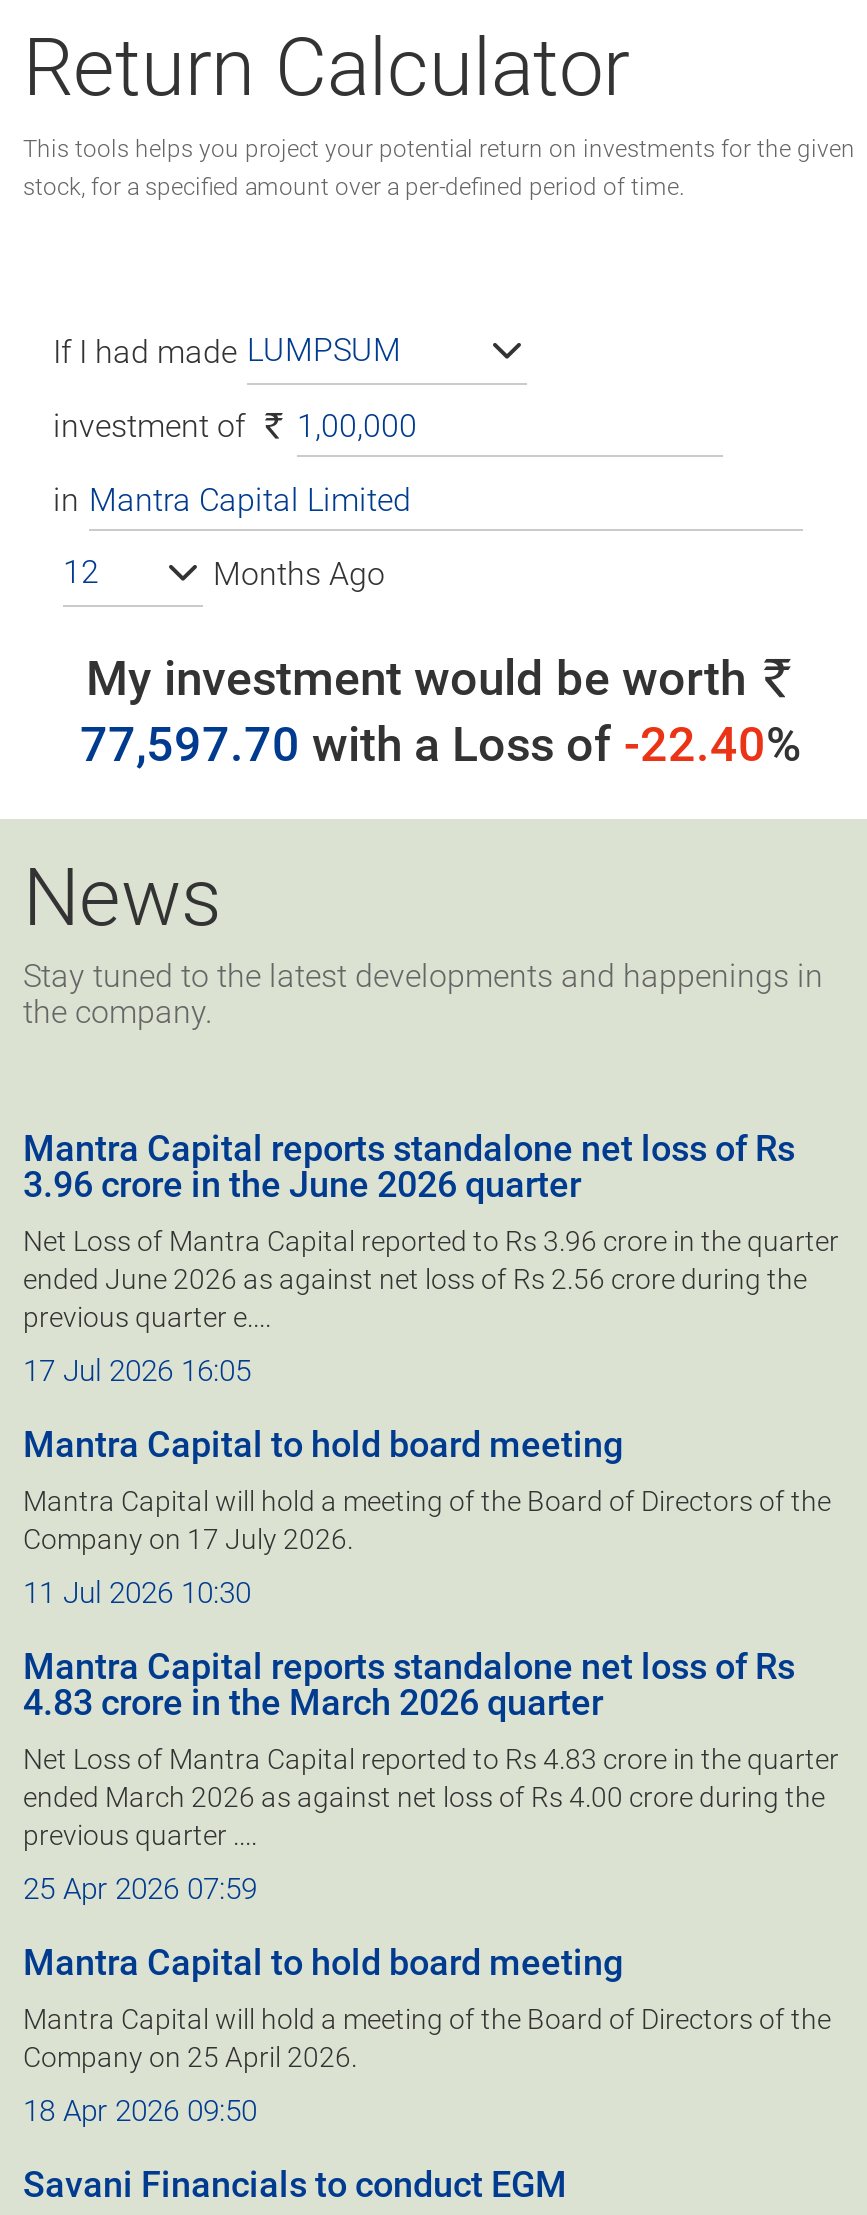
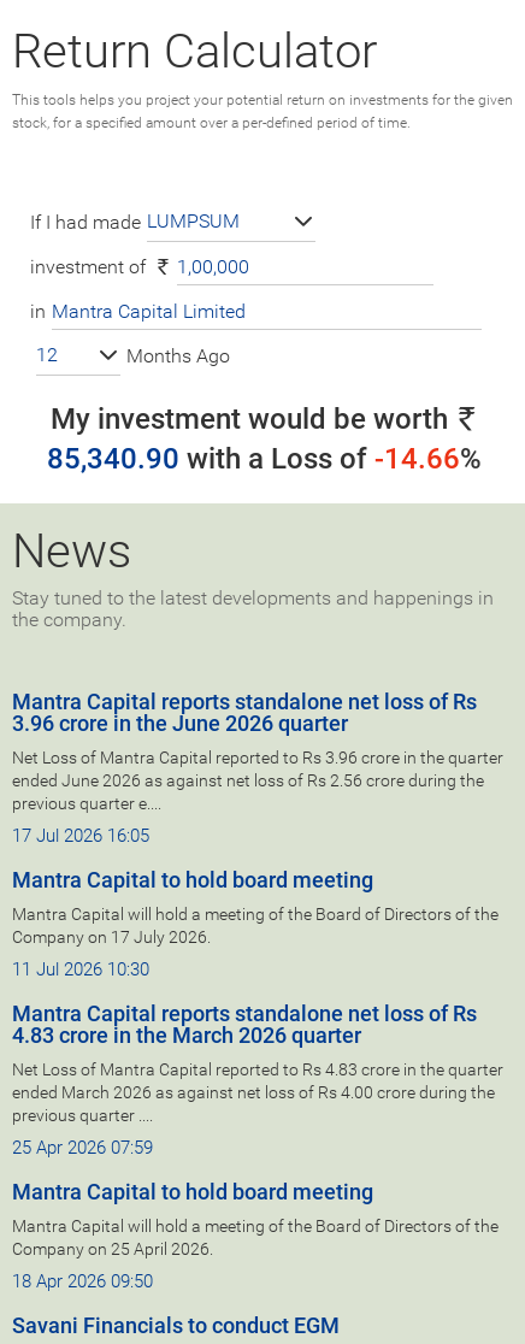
- 77,597.70 with a Loss of -22.40%
+ 85,340.90 with a Loss of -14.66%
